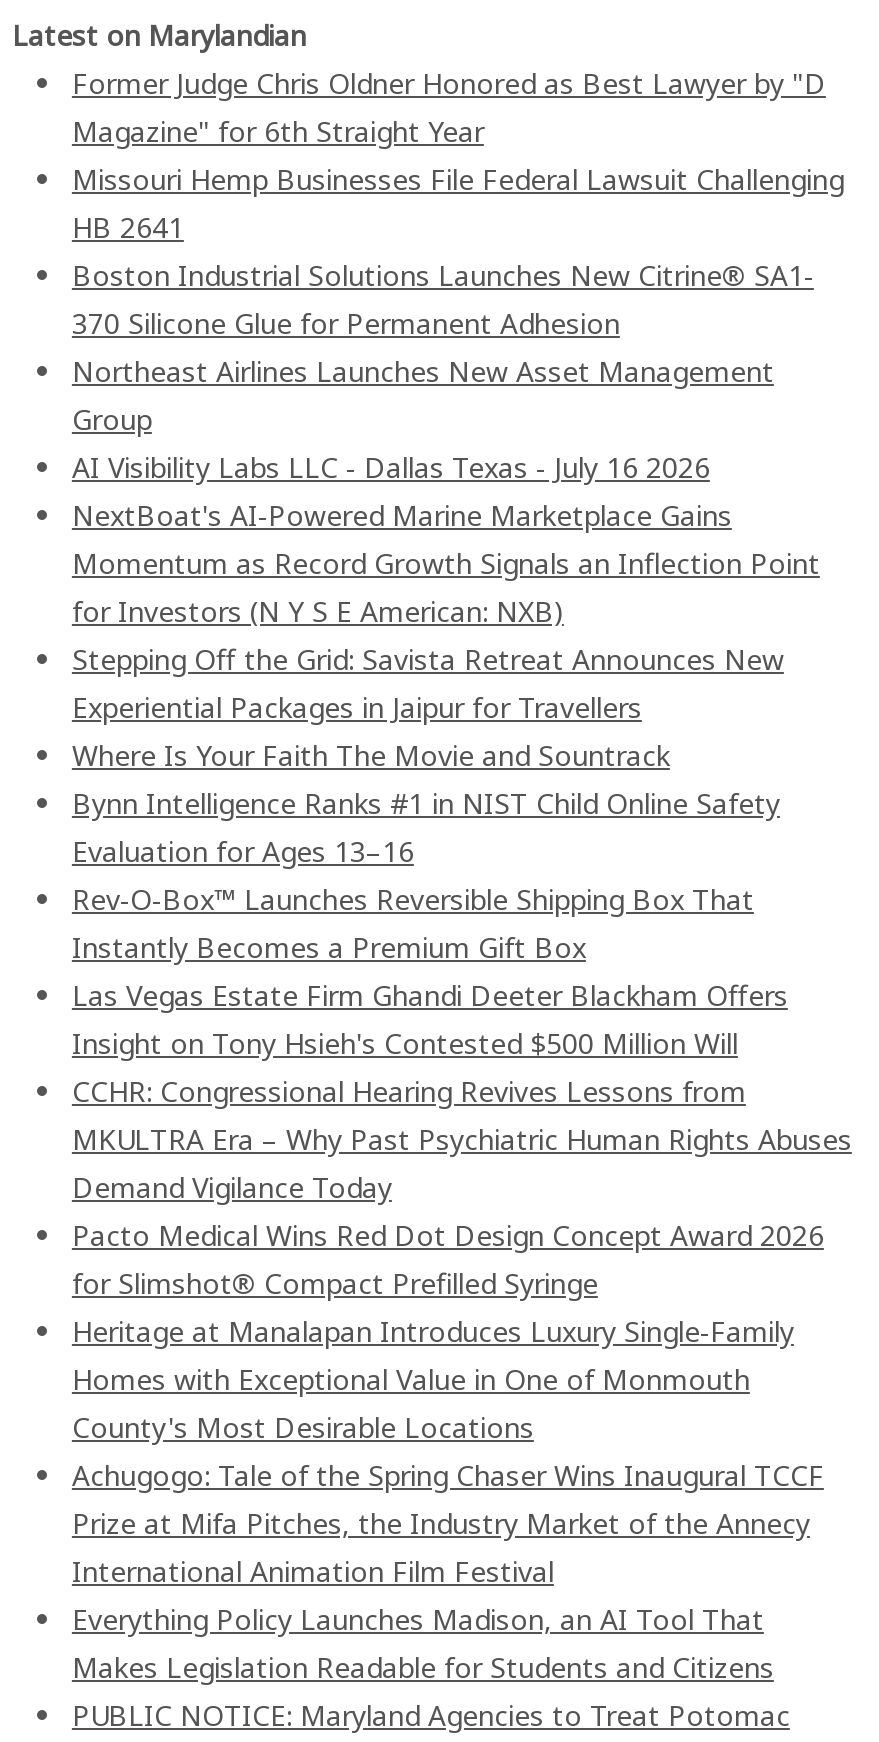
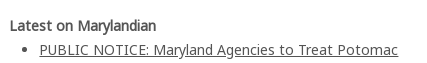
- Former Judge Chris Oldner Honored as Best Lawyer by "D
- Magazine" for 6th Straight Year
- Missouri Hemp Businesses File Federal Lawsuit Challenging
- HB 2641
- Boston Industrial Solutions Launches New Citrine® SA1-
- 370 Silicone Glue for Permanent Adhesion
- Northeast Airlines Launches New Asset Management
- Group
- AI Visibility Labs LLC - Dallas Texas - July 16 2026
- NextBoat's AI-Powered Marine Marketplace Gains
- Momentum as Record Growth Signals an Inflection Point
- for Investors (N Y S E American: NXB)
- Stepping Off the Grid: Savista Retreat Announces New
- Experiential Packages in Jaipur for Travellers
- Where Is Your Faith The Movie and Sountrack
- Bynn Intelligence Ranks #1 in NIST Child Online Safety
- Evaluation for Ages 13–16
- Rev-O-Box™ Launches Reversible Shipping Box That
- Instantly Becomes a Premium Gift Box
- Las Vegas Estate Firm Ghandi Deeter Blackham Offers
- Insight on Tony Hsieh's Contested $500 Million Will
- CCHR: Congressional Hearing Revives Lessons from
- MKULTRA Era – Why Past Psychiatric Human Rights Abuses
- Demand Vigilance Today
- Pacto Medical Wins Red Dot Design Concept Award 2026
- for Slimshot® Compact Prefilled Syringe
- Heritage at Manalapan Introduces Luxury Single-Family
- Homes with Exceptional Value in One of Monmouth
- County's Most Desirable Locations
- Achugogo: Tale of the Spring Chaser Wins Inaugural TCCF
- Prize at Mifa Pitches, the Industry Market of the Annecy
- International Animation Film Festival
- Everything Policy Launches Madison, an AI Tool That
- Makes Legislation Readable for Students and Citizens
